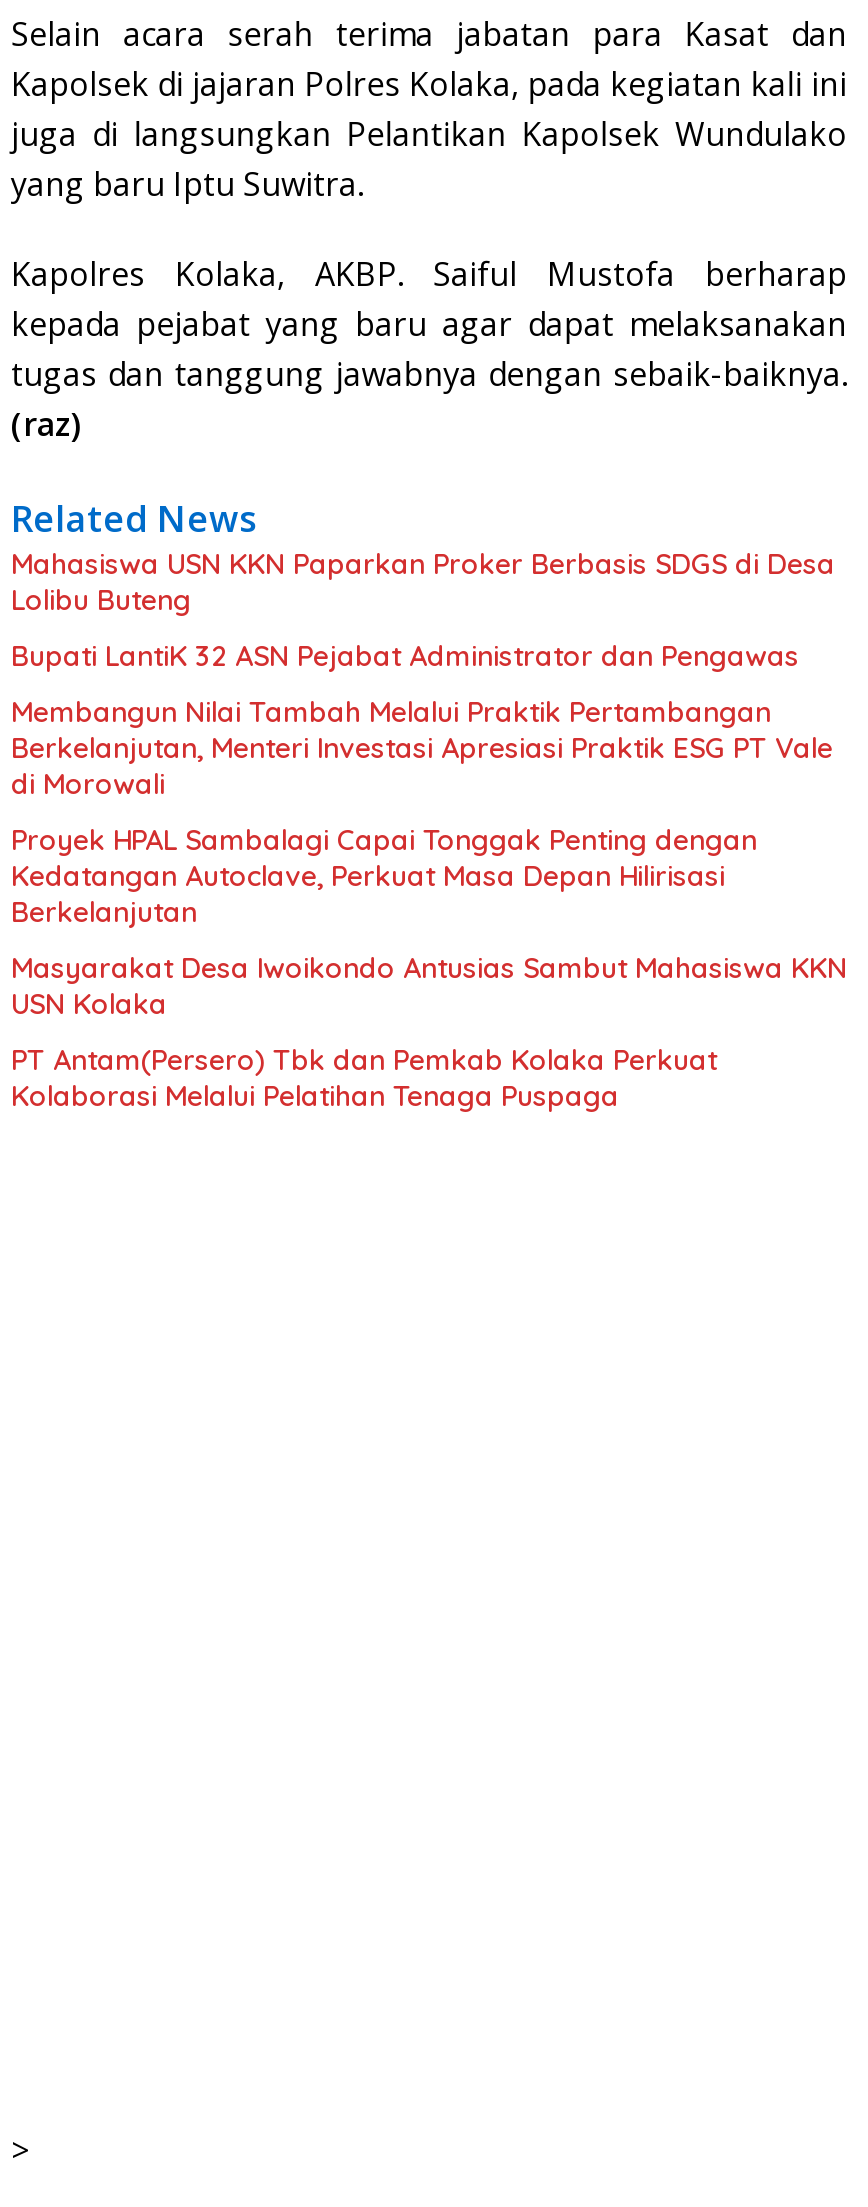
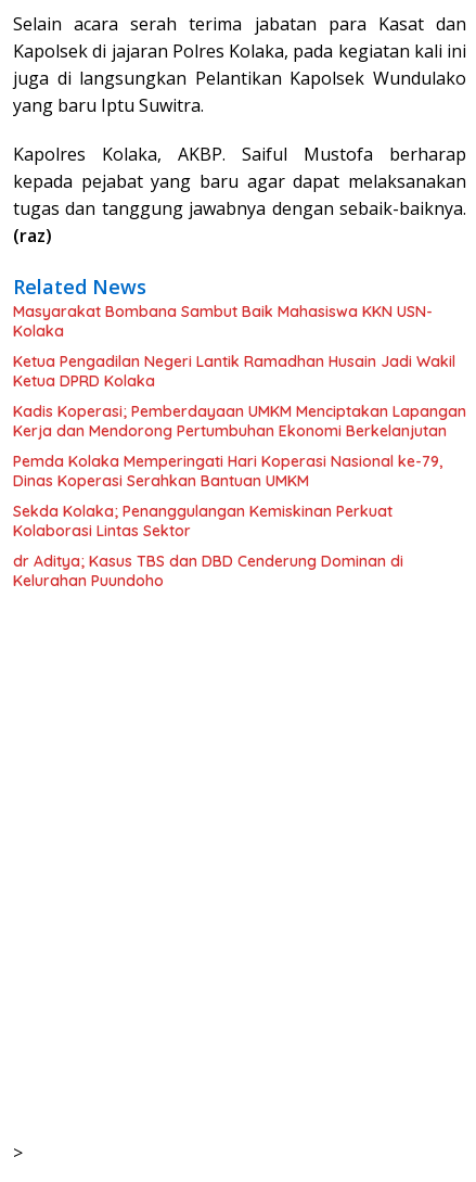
- Mahasiswa USN KKN Paparkan Proker Berbasis SDGS di Desa
- Lolibu Buteng
+ Masyarakat Bombana Sambut Baik Mahasiswa KKN USN-
+ Kolaka

- Bupati LantiK 32 ASN Pejabat Administrator dan Pengawas
+ Ketua Pengadilan Negeri Lantik Ramadhan Husain Jadi Wakil
+ Ketua DPRD Kolaka

- Membangun Nilai Tambah Melalui Praktik Pertambangan
- Berkelanjutan, Menteri Investasi Apresiasi Praktik ESG PT Vale
- di Morowali
+ Kadis Koperasi; Pemberdayaan UMKM Menciptakan Lapangan
+ Kerja dan Mendorong Pertumbuhan Ekonomi Berkelanjutan

- Proyek HPAL Sambalagi Capai Tonggak Penting dengan
- Kedatangan Autoclave, Perkuat Masa Depan Hilirisasi
- Berkelanjutan
+ Pemda Kolaka Memperingati Hari Koperasi Nasional ke-79,
+ Dinas Koperasi Serahkan Bantuan UMKM

- Masyarakat Desa Iwoikondo Antusias Sambut Mahasiswa KKN
- USN Kolaka
+ Sekda Kolaka; Penanggulangan Kemiskinan Perkuat
+ Kolaborasi Lintas Sektor

- PT Antam(Persero) Tbk dan Pemkab Kolaka Perkuat
- Kolaborasi Melalui Pelatihan Tenaga Puspaga
+ dr Aditya; Kasus TBS dan DBD Cenderung Dominan di
+ Kelurahan Puundoho
